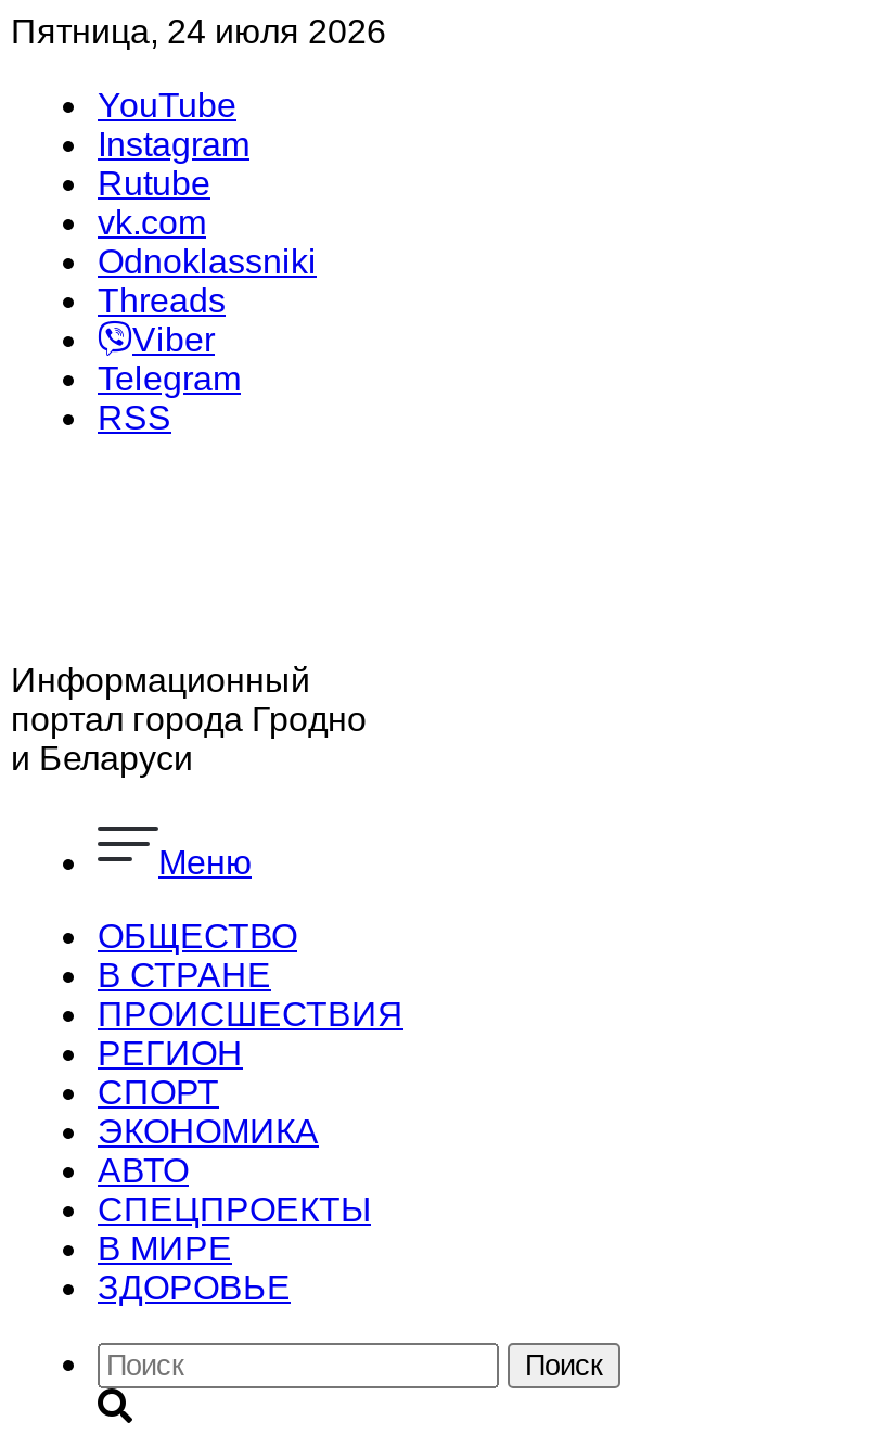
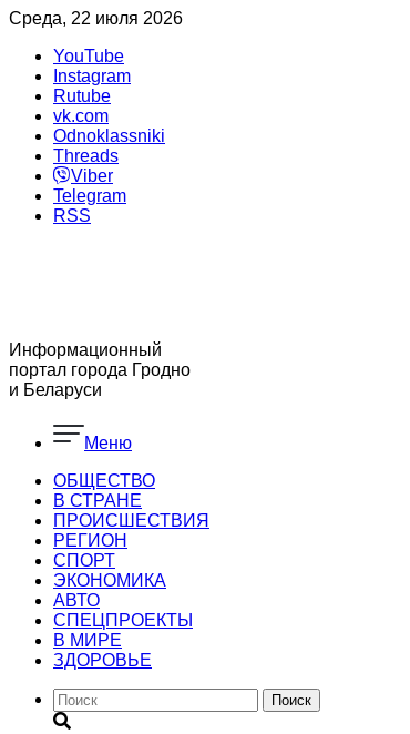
- Пятница, 24 июля 2026
+ Среда, 22 июля 2026
